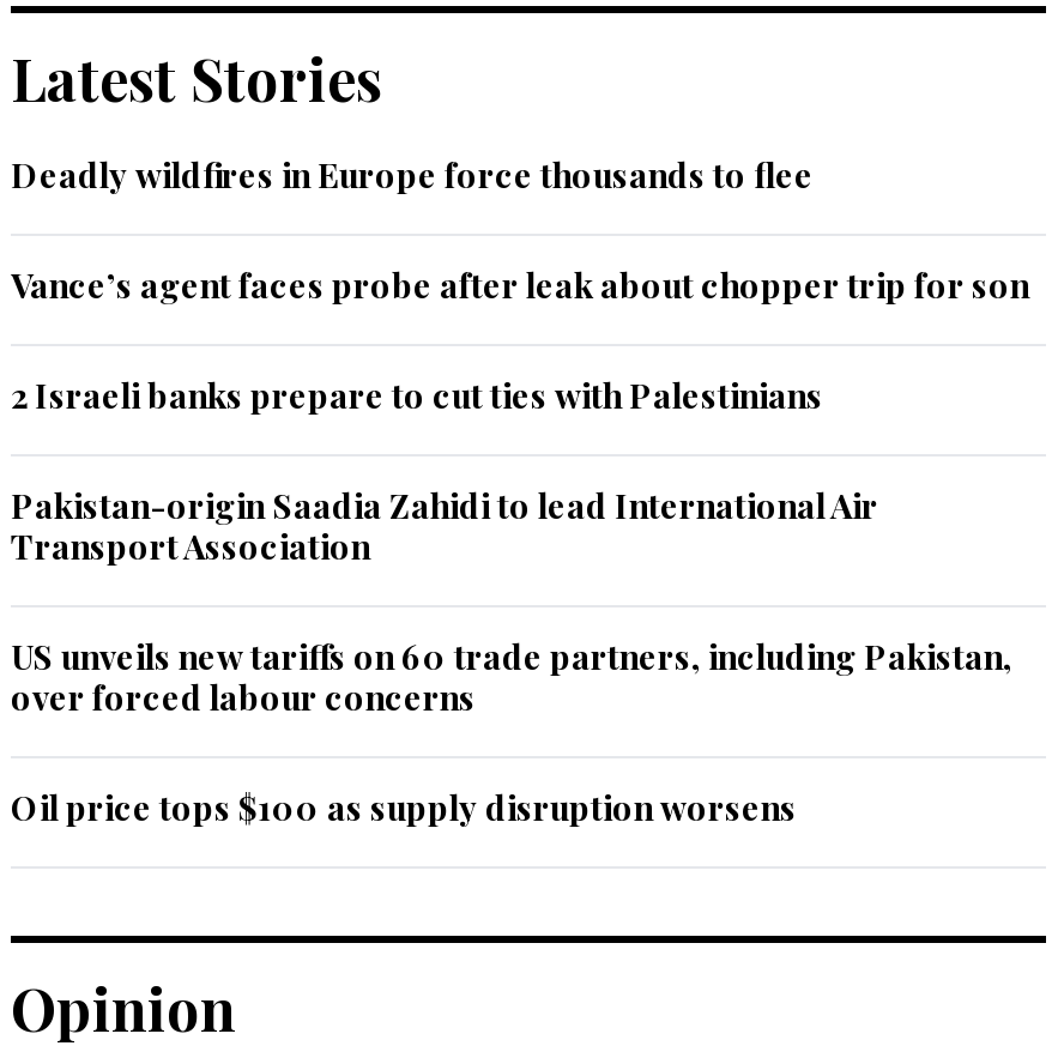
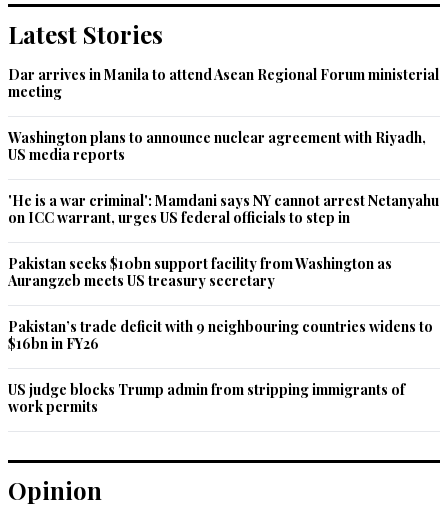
- Deadly wildfires in Europe force thousands to flee
+ Dar arrives in Manila to attend Asean Regional Forum ministerial
+ meeting

- Vance’s agent faces probe after leak about chopper trip for son
+ Washington plans to announce nuclear agreement with Riyadh,
+ US media reports

- 2 Israeli banks prepare to cut ties with Palestinians
+ 'He is a war criminal': Mamdani says NY cannot arrest Netanyahu
+ on ICC warrant, urges US federal officials to step in

- Pakistan-origin Saadia Zahidi to lead International Air
- Transport Association
+ Pakistan seeks $10bn support facility from Washington as
+ Aurangzeb meets US treasury secretary

- US unveils new tariffs on 60 trade partners, including Pakistan,
- over forced labour concerns
+ Pakistan’s trade deficit with 9 neighbouring countries widens to
+ $16bn in FY26

- Oil price tops $100 as supply disruption worsens
+ US judge blocks Trump admin from stripping immigrants of
+ work permits
